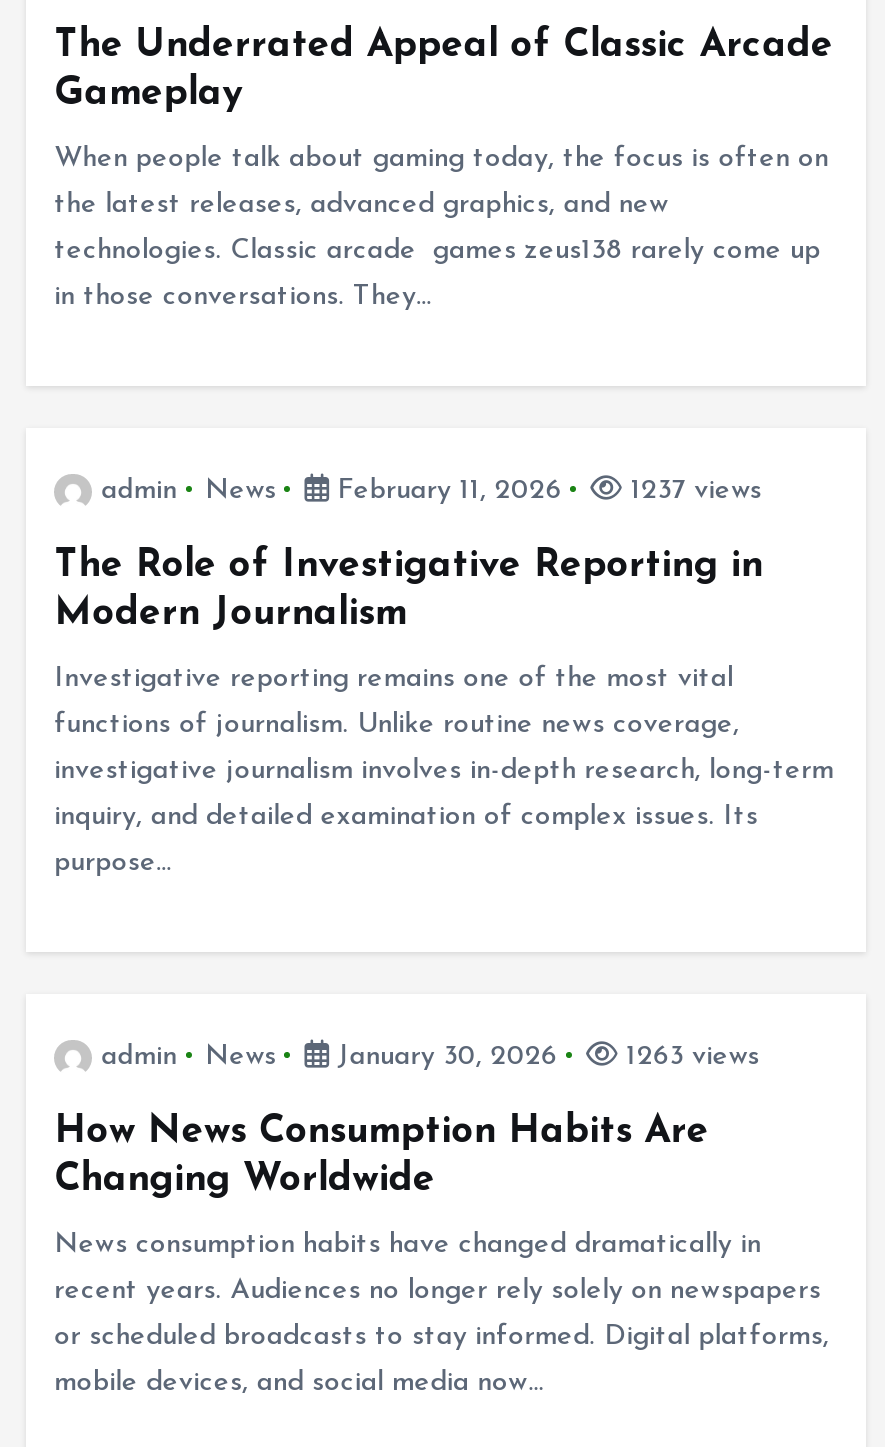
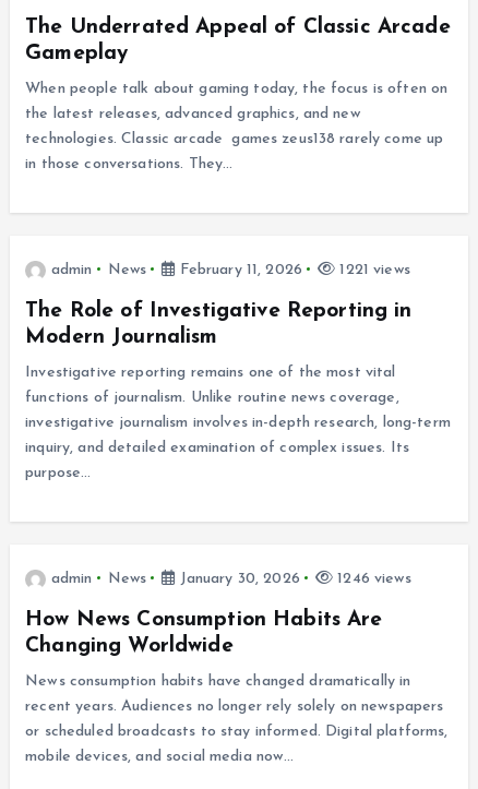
- 1237 views
+ 1221 views

- 1263 views
+ 1246 views
